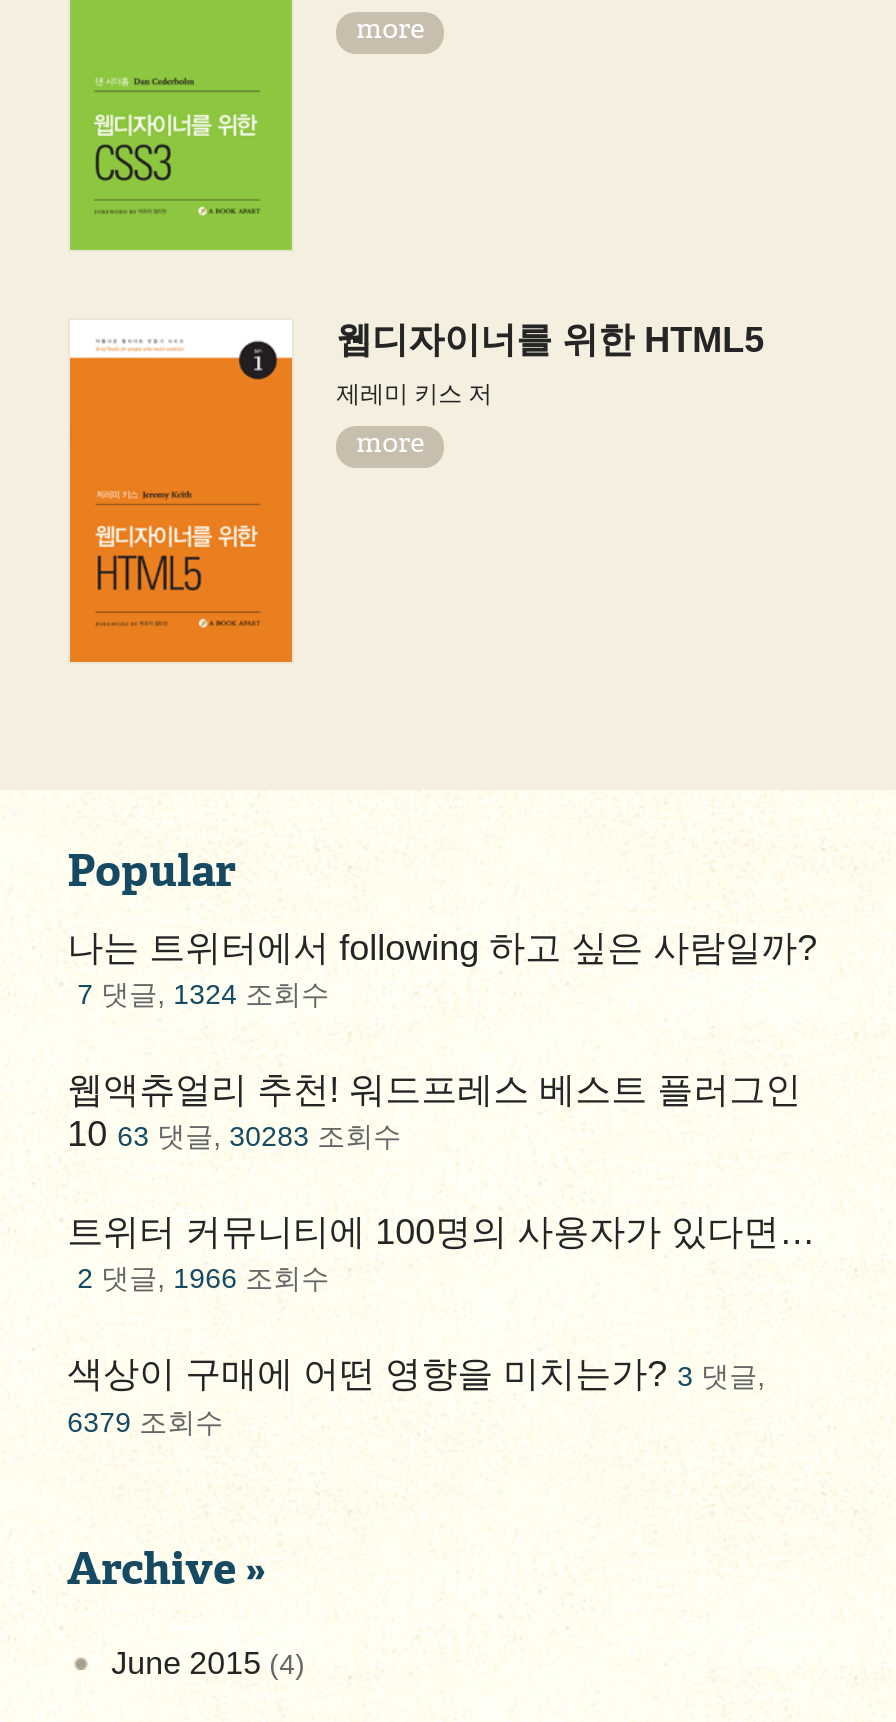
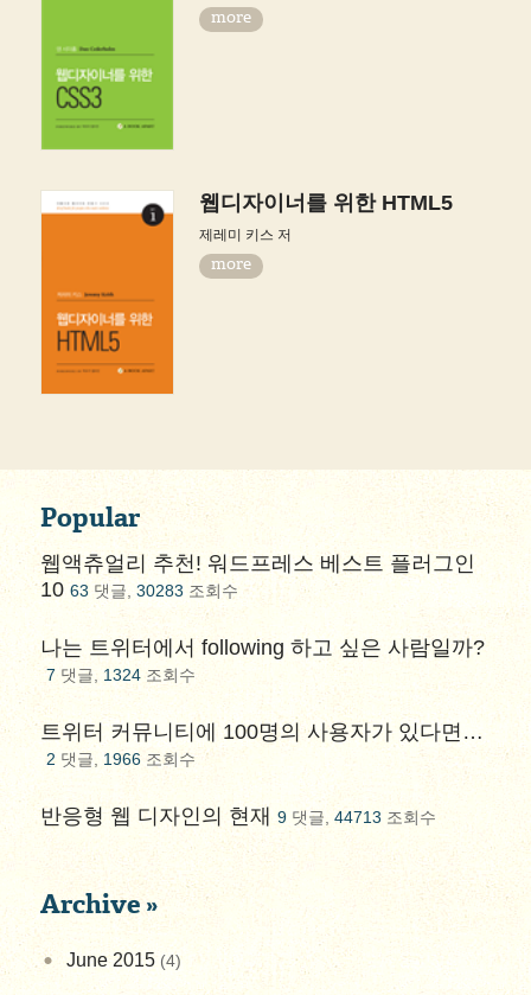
moved down: 나는 트위터에서 following 하고 싶은 사람일까? | 7 댓글, 1324 조회수

moved up: 웹액츄얼리 추천! 워드프레스 베스트 플러그인 | 10 63 댓글, 30283 조회수

- 색상이 구매에 어떤 영향을 미치는가? 3 댓글,
- 6379 조회수
+ 반응형 웹 디자인의 현재 9 댓글, 44713 조회수
